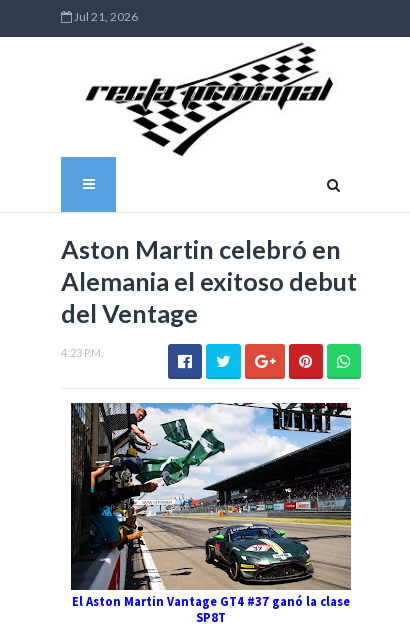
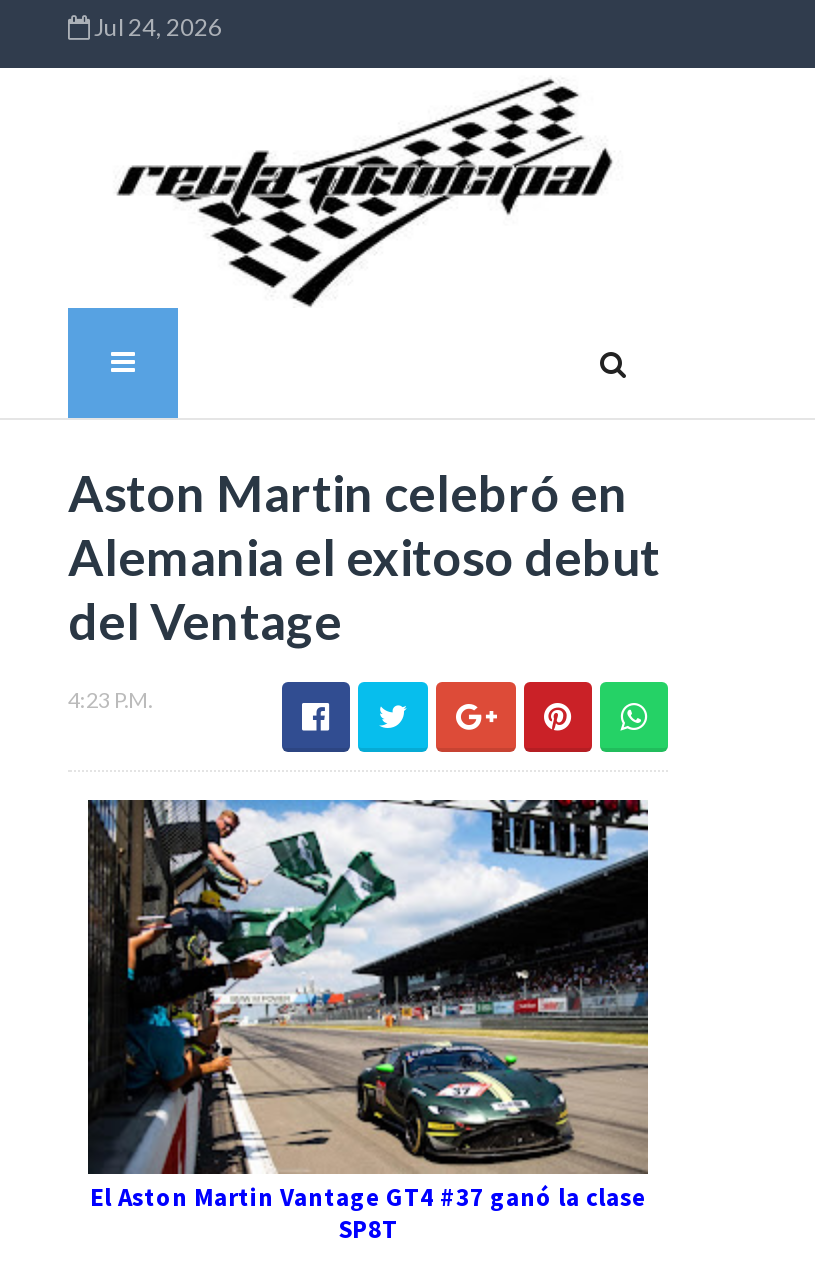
- Jul 21, 2026
+ Jul 24, 2026
